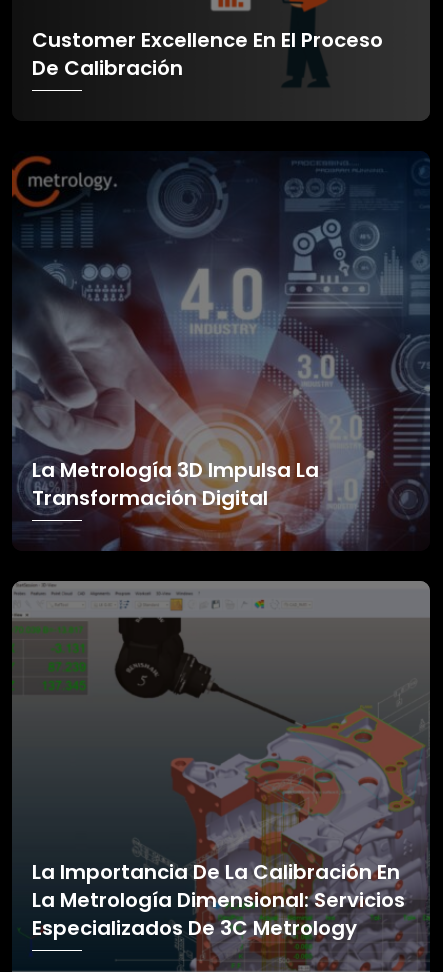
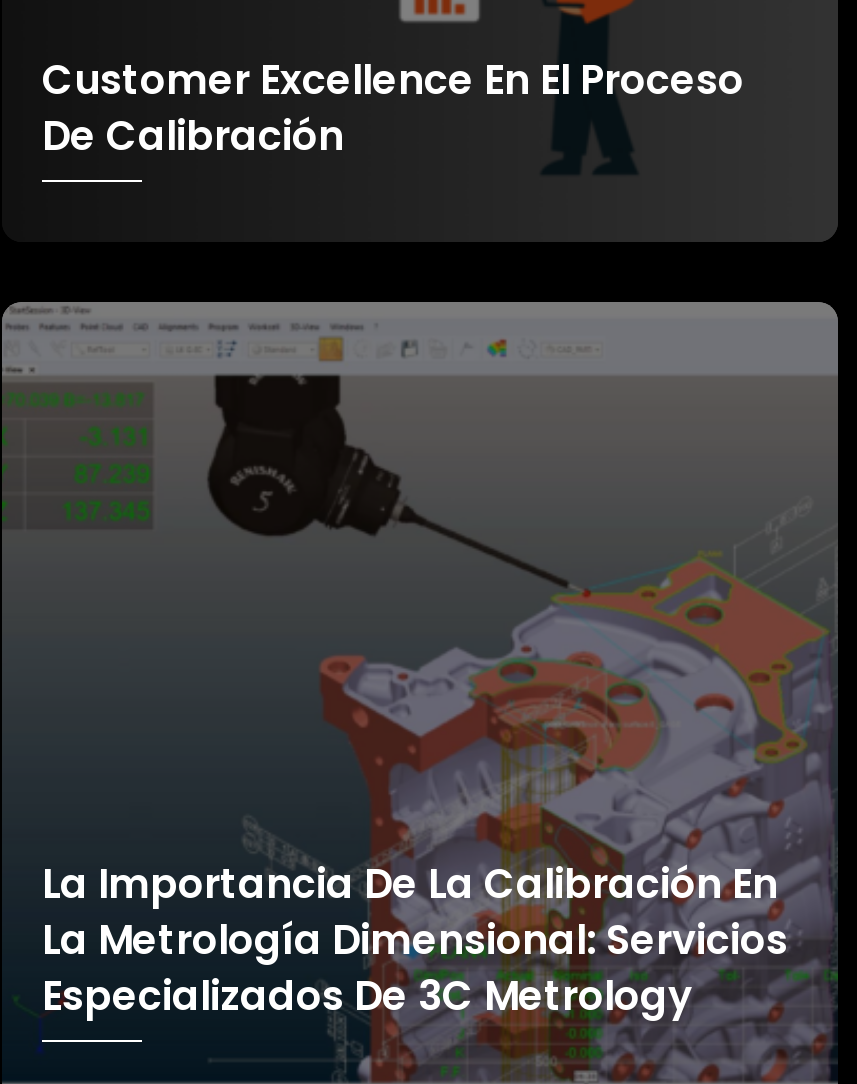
- [image]
- La Metrología 3D Impulsa La
- Transformación Digital
